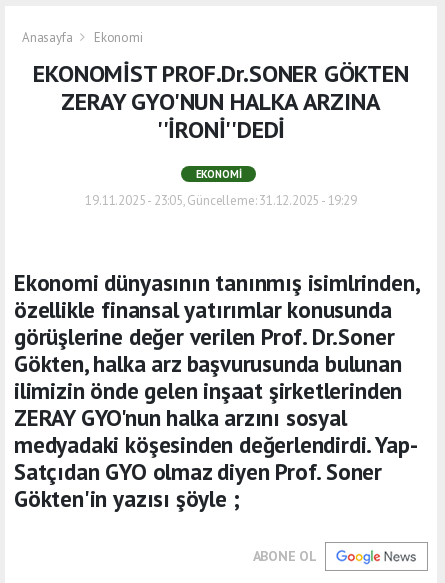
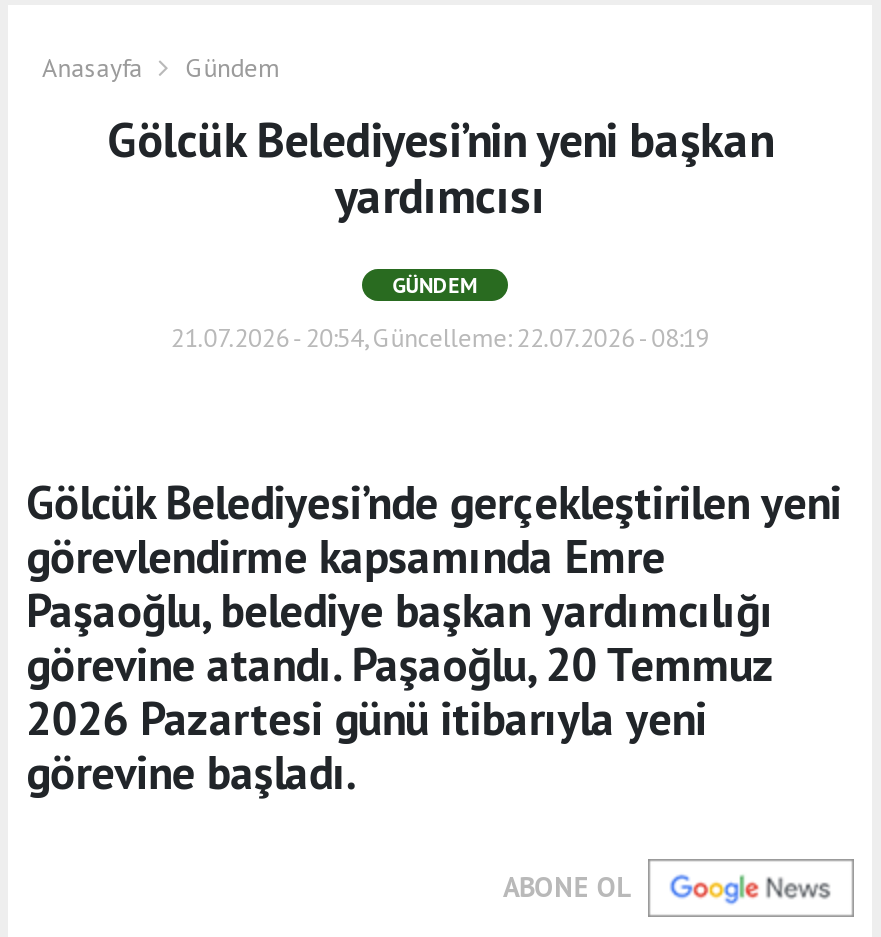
- Ekonomi
- EKONOMİST PROF.Dr.SONER GÖKTEN
- ZERAY GYO'NUN HALKA ARZINA
- ''İRONİ''DEDİ
+ Gündem
+ Gölcük Belediyesi’nin yeni başkan
+ yardımcısı

- EKONOMI
+ GÜNDEM

- 19.11.2025 - 23:05, Güncelleme: 31.12.2025 - 19:29
+ 21.07.2026 - 20:54, Güncelleme: 22.07.2026 - 08:19

- Ekonomi dünyasının tanınmış isimlrinden,
- özellikle finansal yatırımlar konusunda
- görüşlerine değer verilen Prof. Dr.Soner
- Gökten, halka arz başvurusunda bulunan
- ilimizin önde gelen inşaat şirketlerinden
- ZERAY GYO'nun halka arzını sosyal
- medyadaki köşesinden değerlendirdi. Yap-
- Satçıdan GYO olmaz diyen Prof. Soner
- Gökten'in yazısı şöyle ;
+ Gölcük Belediyesi’nde gerçekleştirilen yeni
+ görevlendirme kapsamında Emre
+ Paşaoğlu, belediye başkan yardımcılığı
+ görevine atandı. Paşaoğlu, 20 Temmuz
+ 2026 Pazartesi günü itibarıyla yeni
+ görevine başladı.
